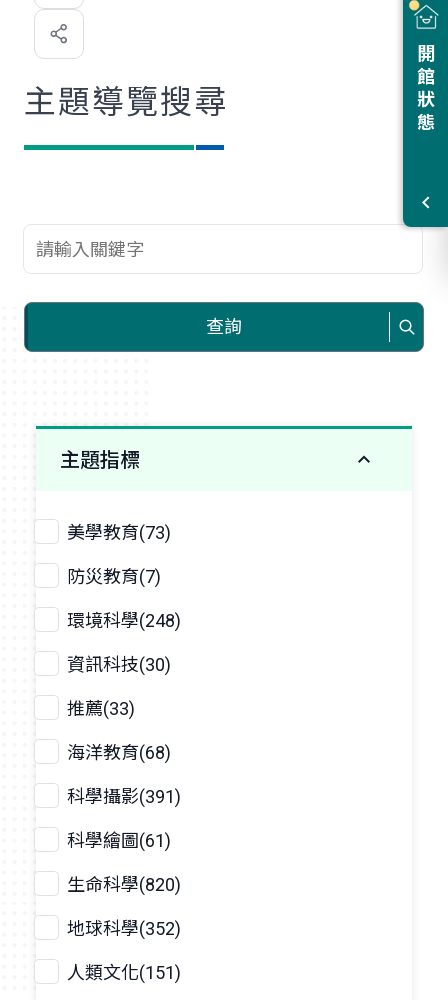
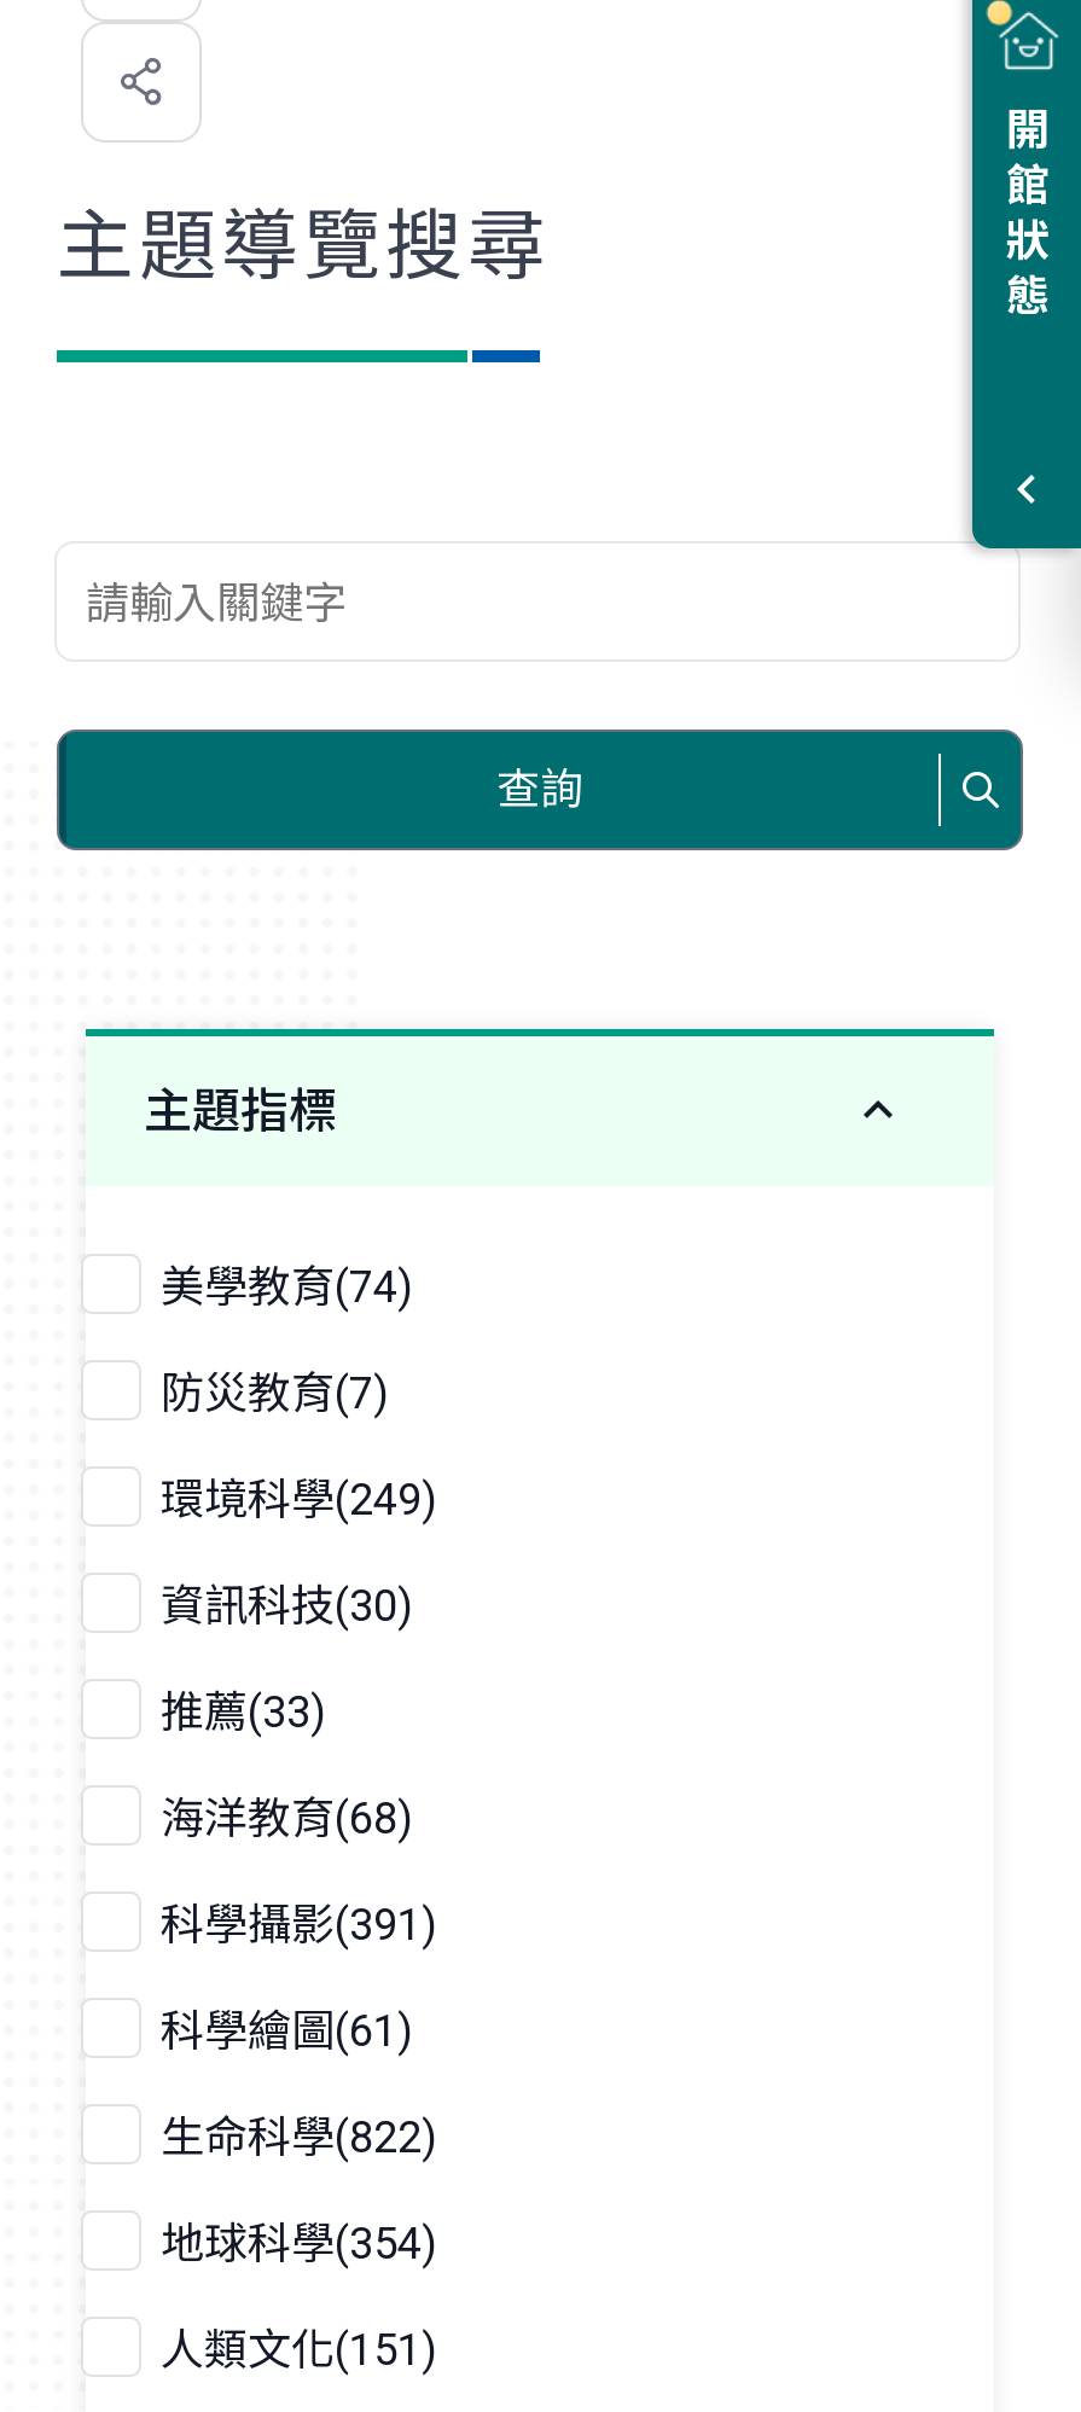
- 美學教育(73)
+ 美學教育(74)

- 環境科學(248)
+ 環境科學(249)

- 生命科學(820)
+ 生命科學(822)

- 地球科學(352)
+ 地球科學(354)
